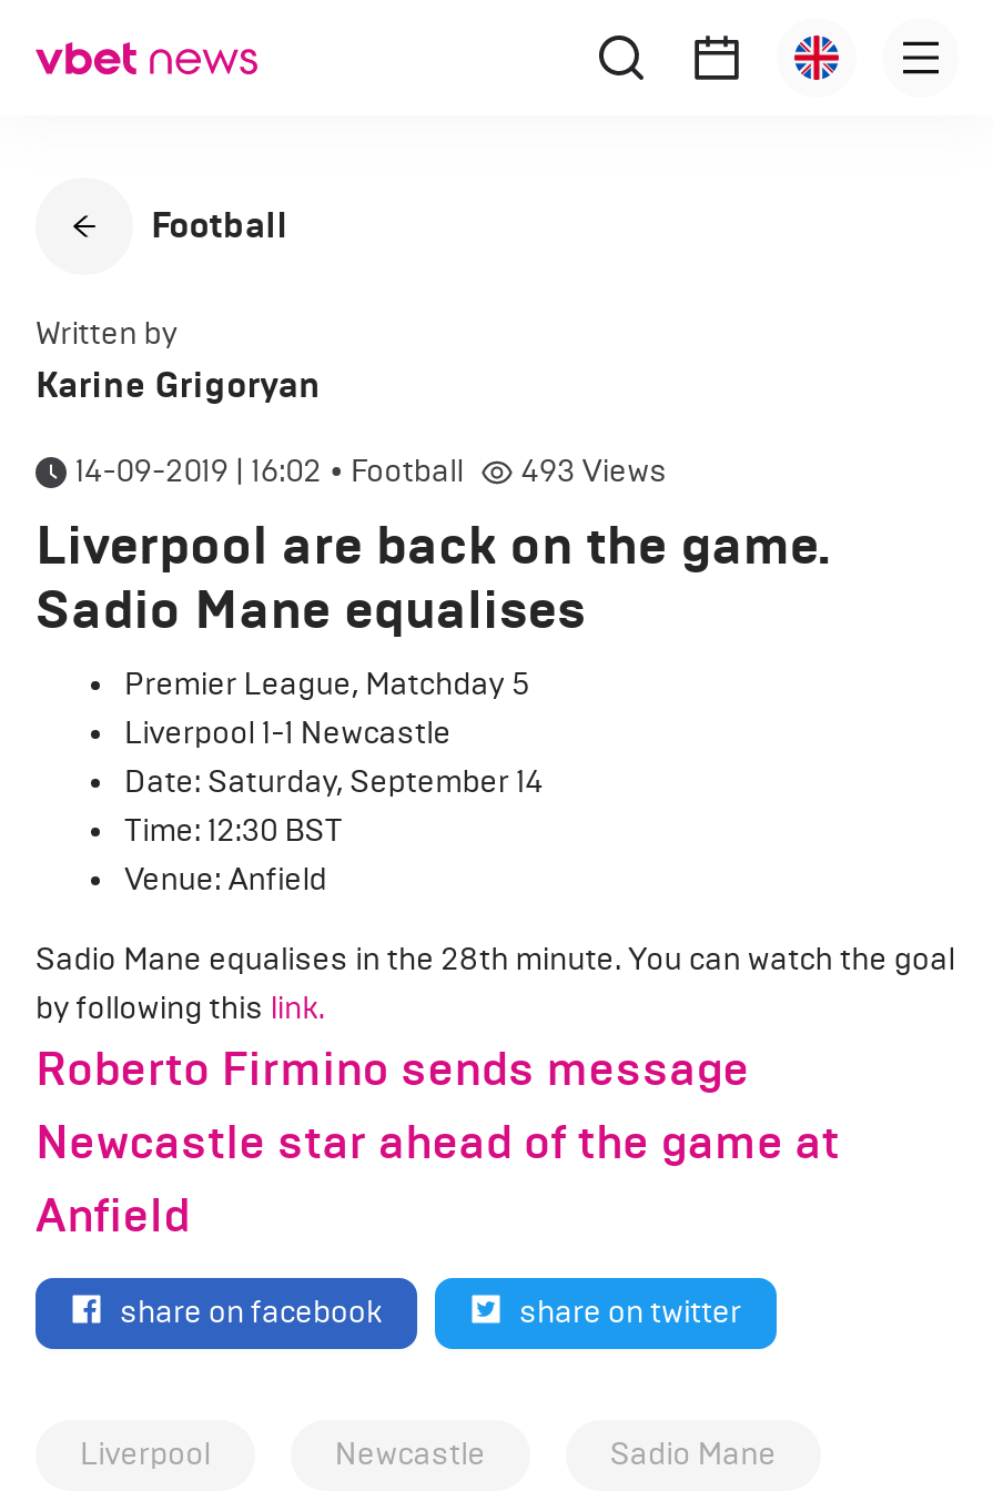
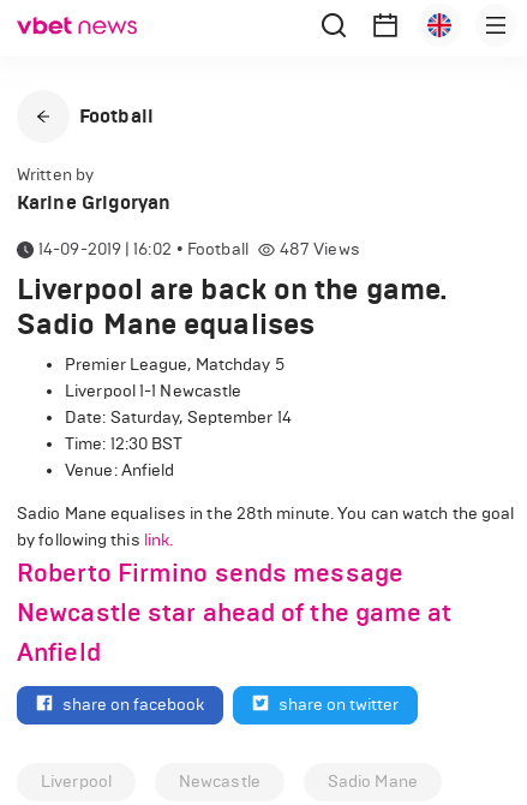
- 493 Views
+ 487 Views
